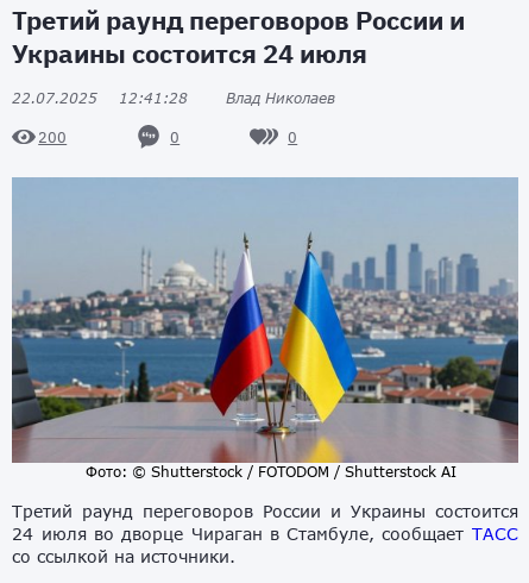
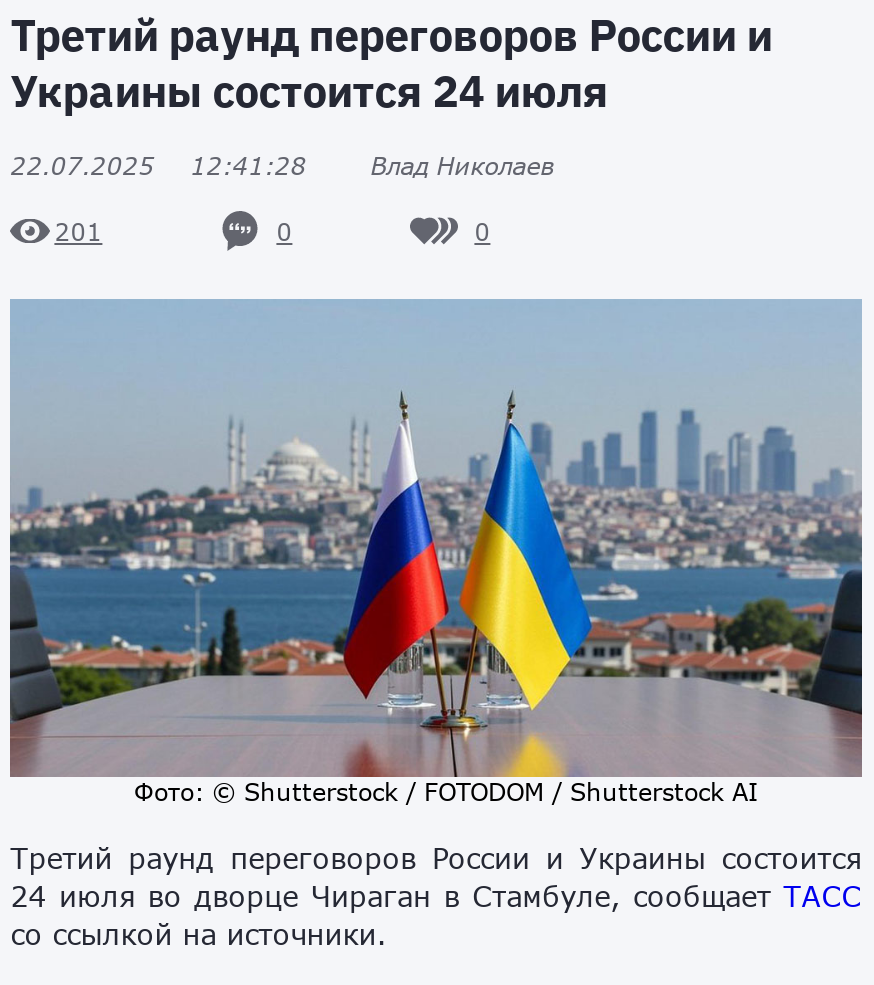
- 200
+ 201
